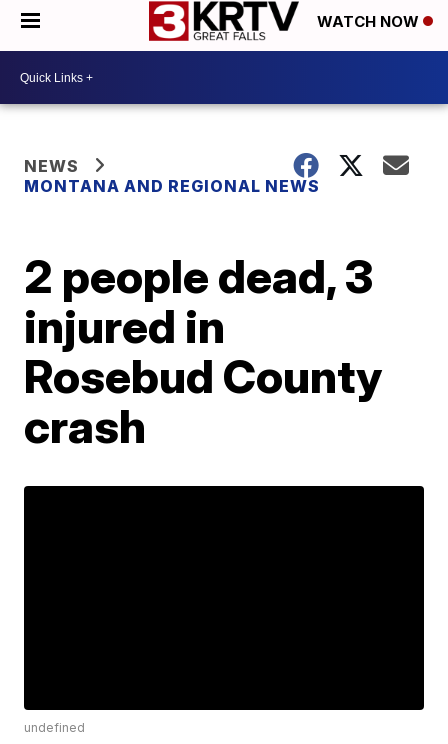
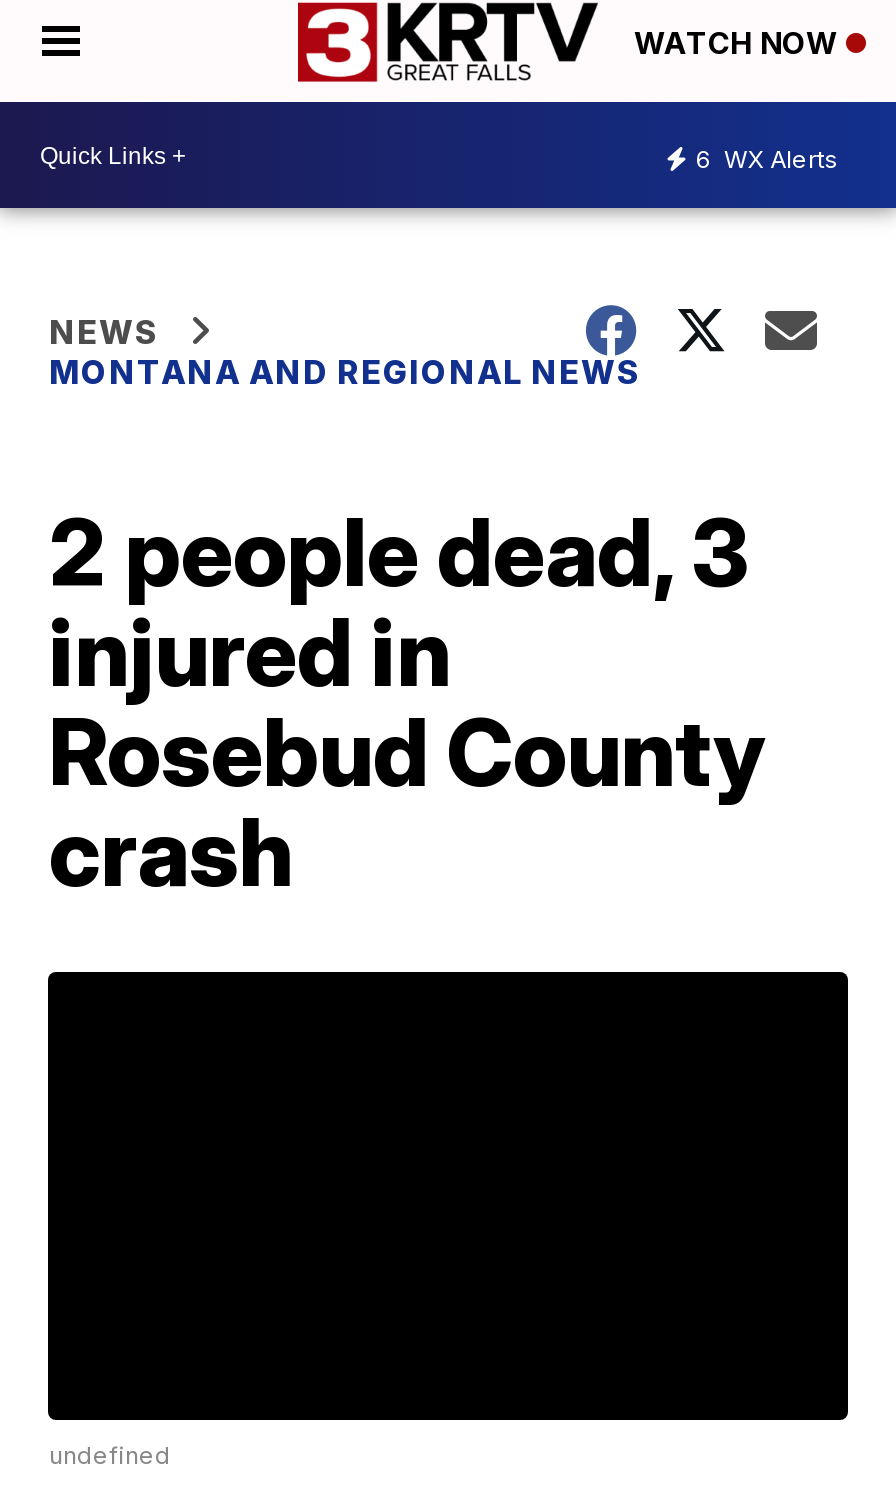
+ 6 WX Alerts
